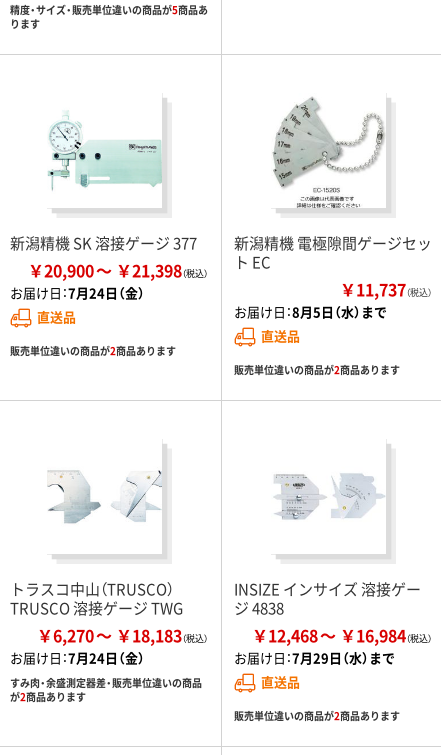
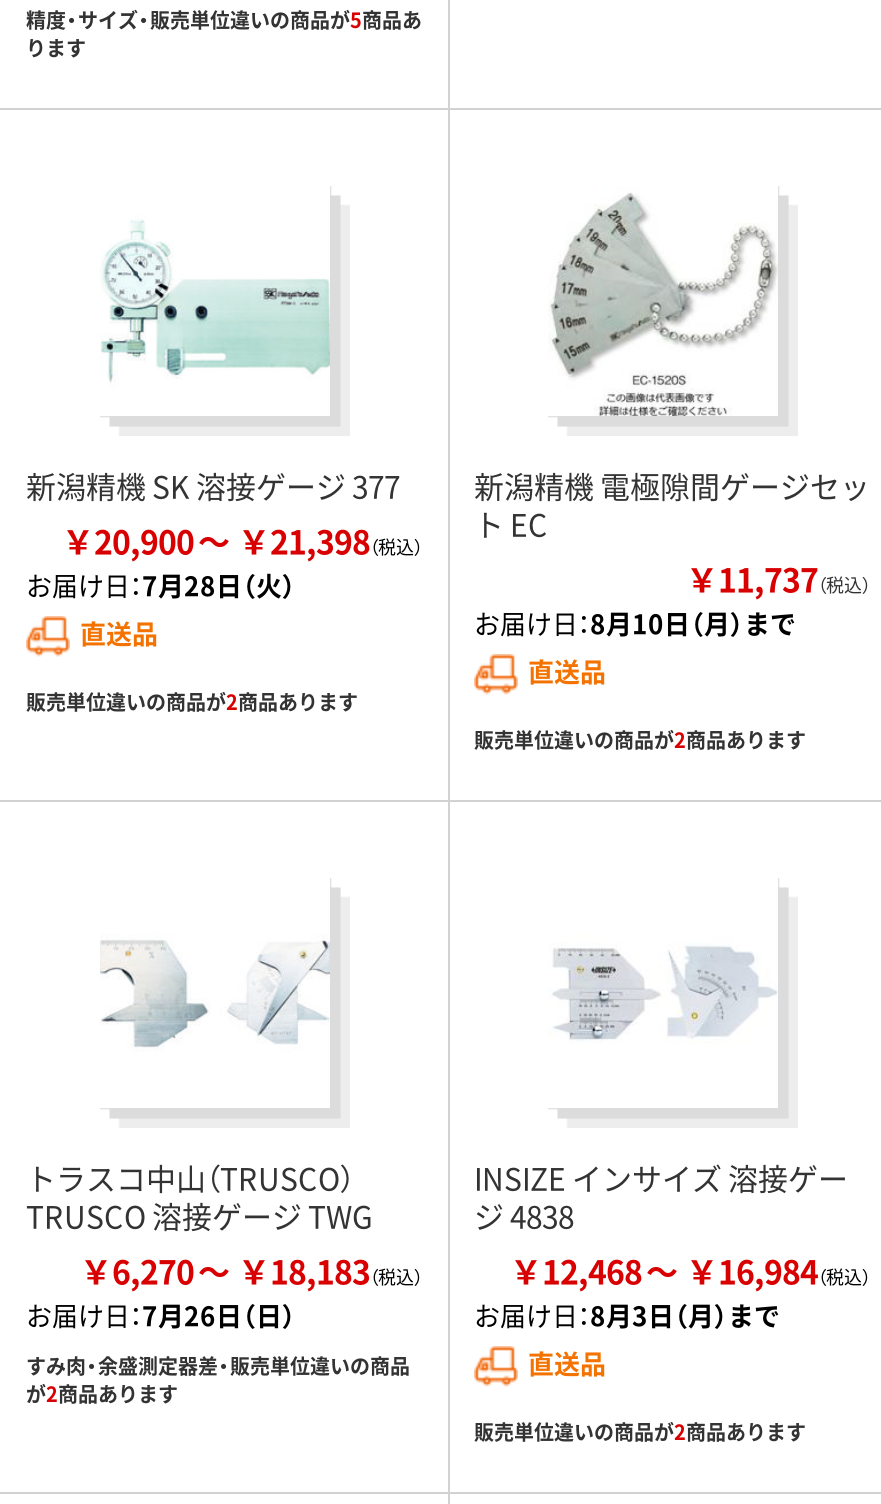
- お届け日：7月24日（金）
+ お届け日：7月28日（火）

- お届け日：8月5日（水）まで
+ お届け日：8月10日（月）まで

- お届け日：7月24日（金）
+ お届け日：7月26日（日）

- お届け日：7月29日（水）まで
+ お届け日：8月3日（月）まで
